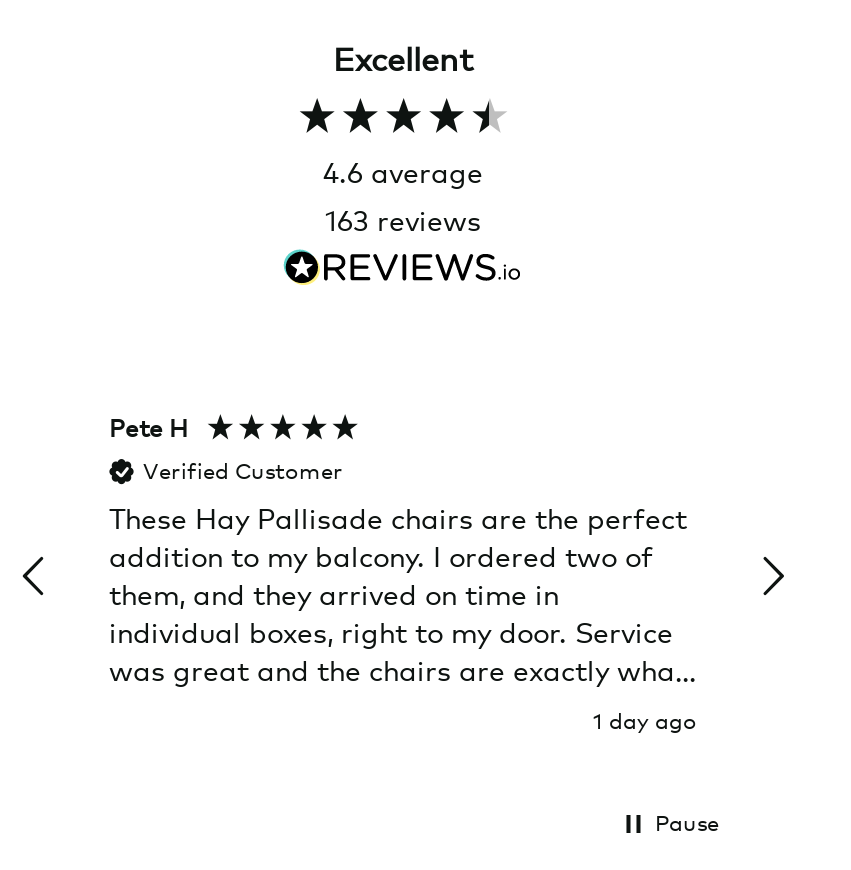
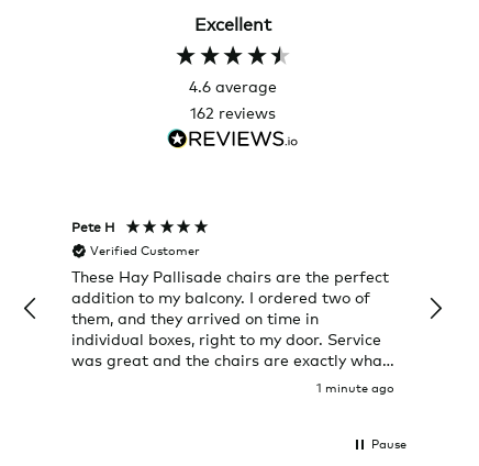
- 163 reviews
+ 162 reviews

- 1 day ago
+ 1 minute ago
